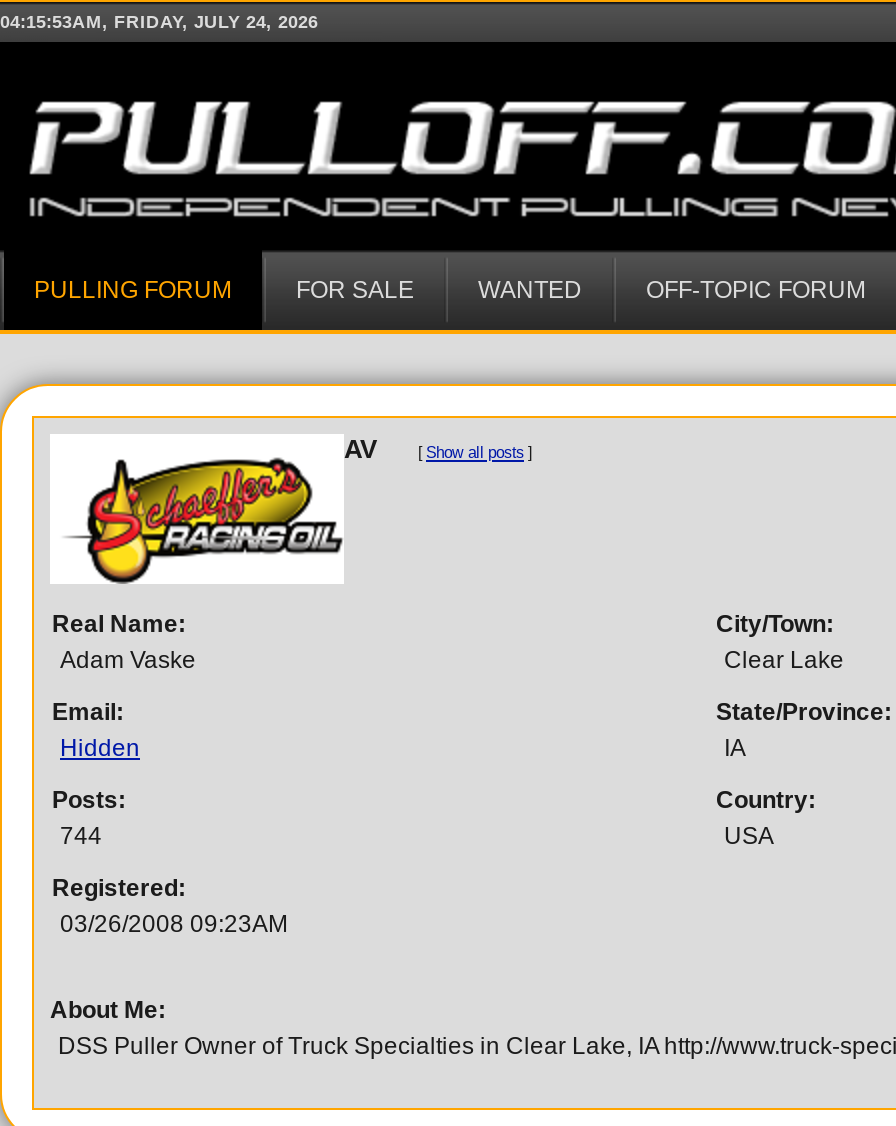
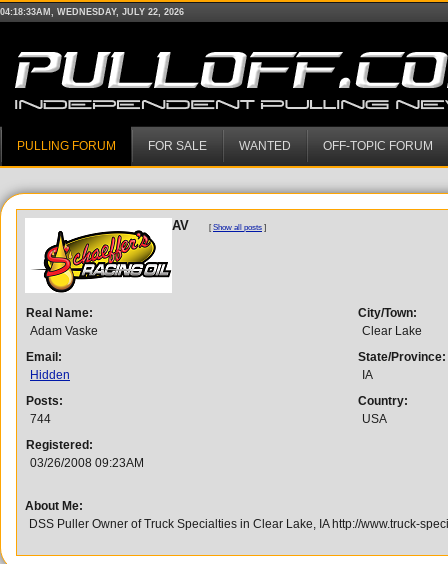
- 04:15:53AM, FRIDAY, JULY 24, 2026
+ 04:18:33AM, WEDNESDAY, JULY 22, 2026
